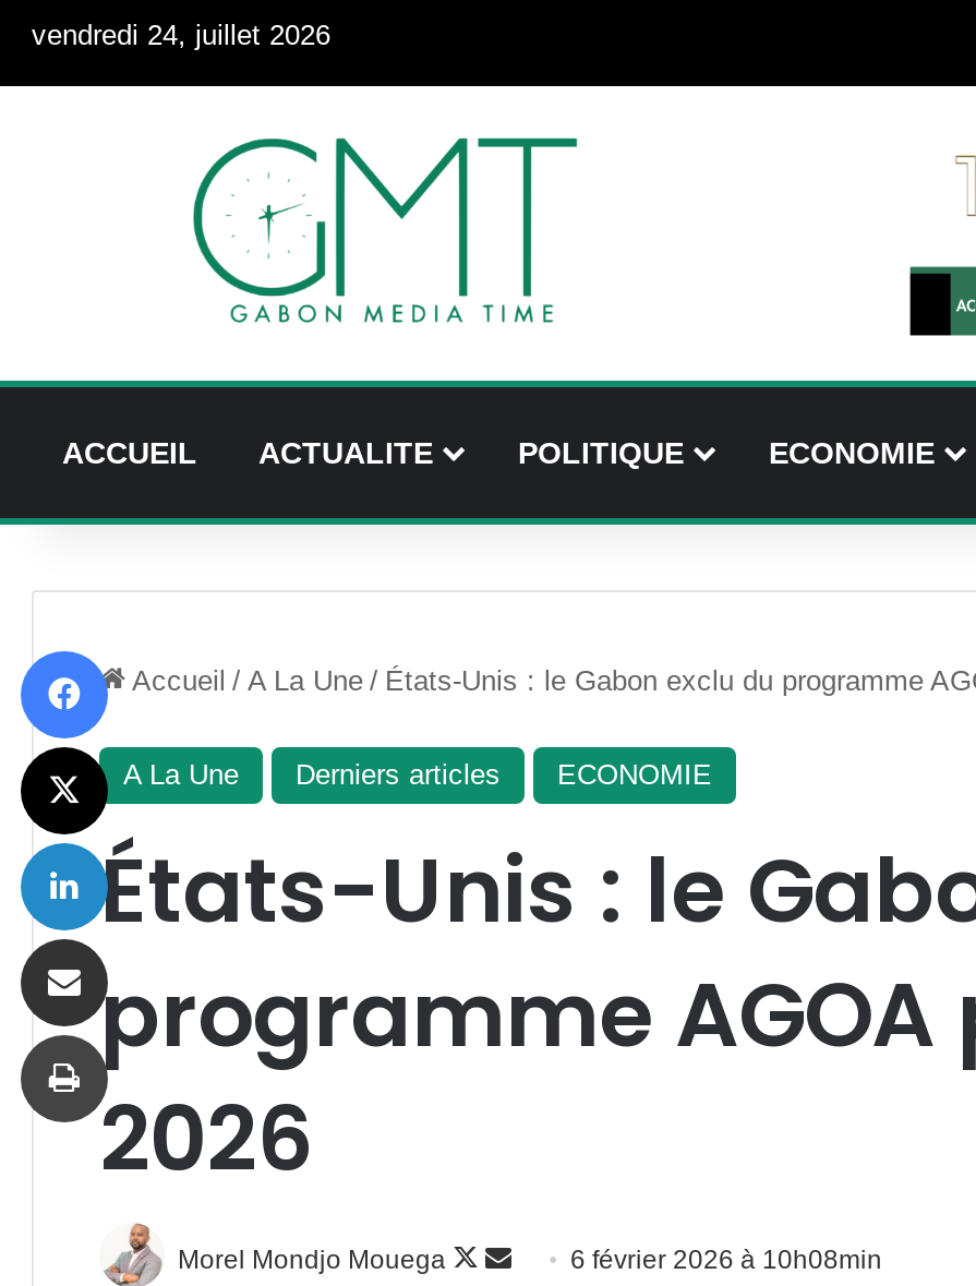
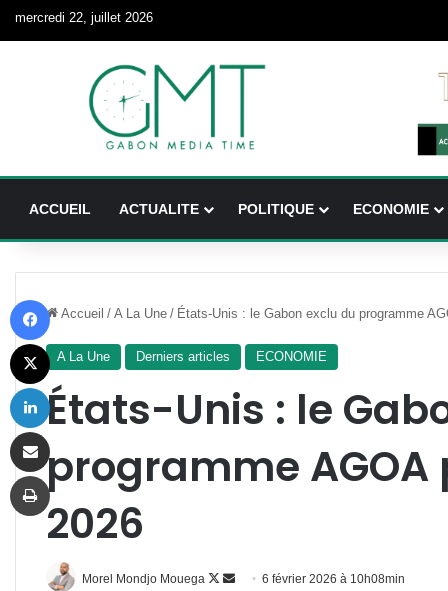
- vendredi 24, juillet 2026
+ mercredi 22, juillet 2026
